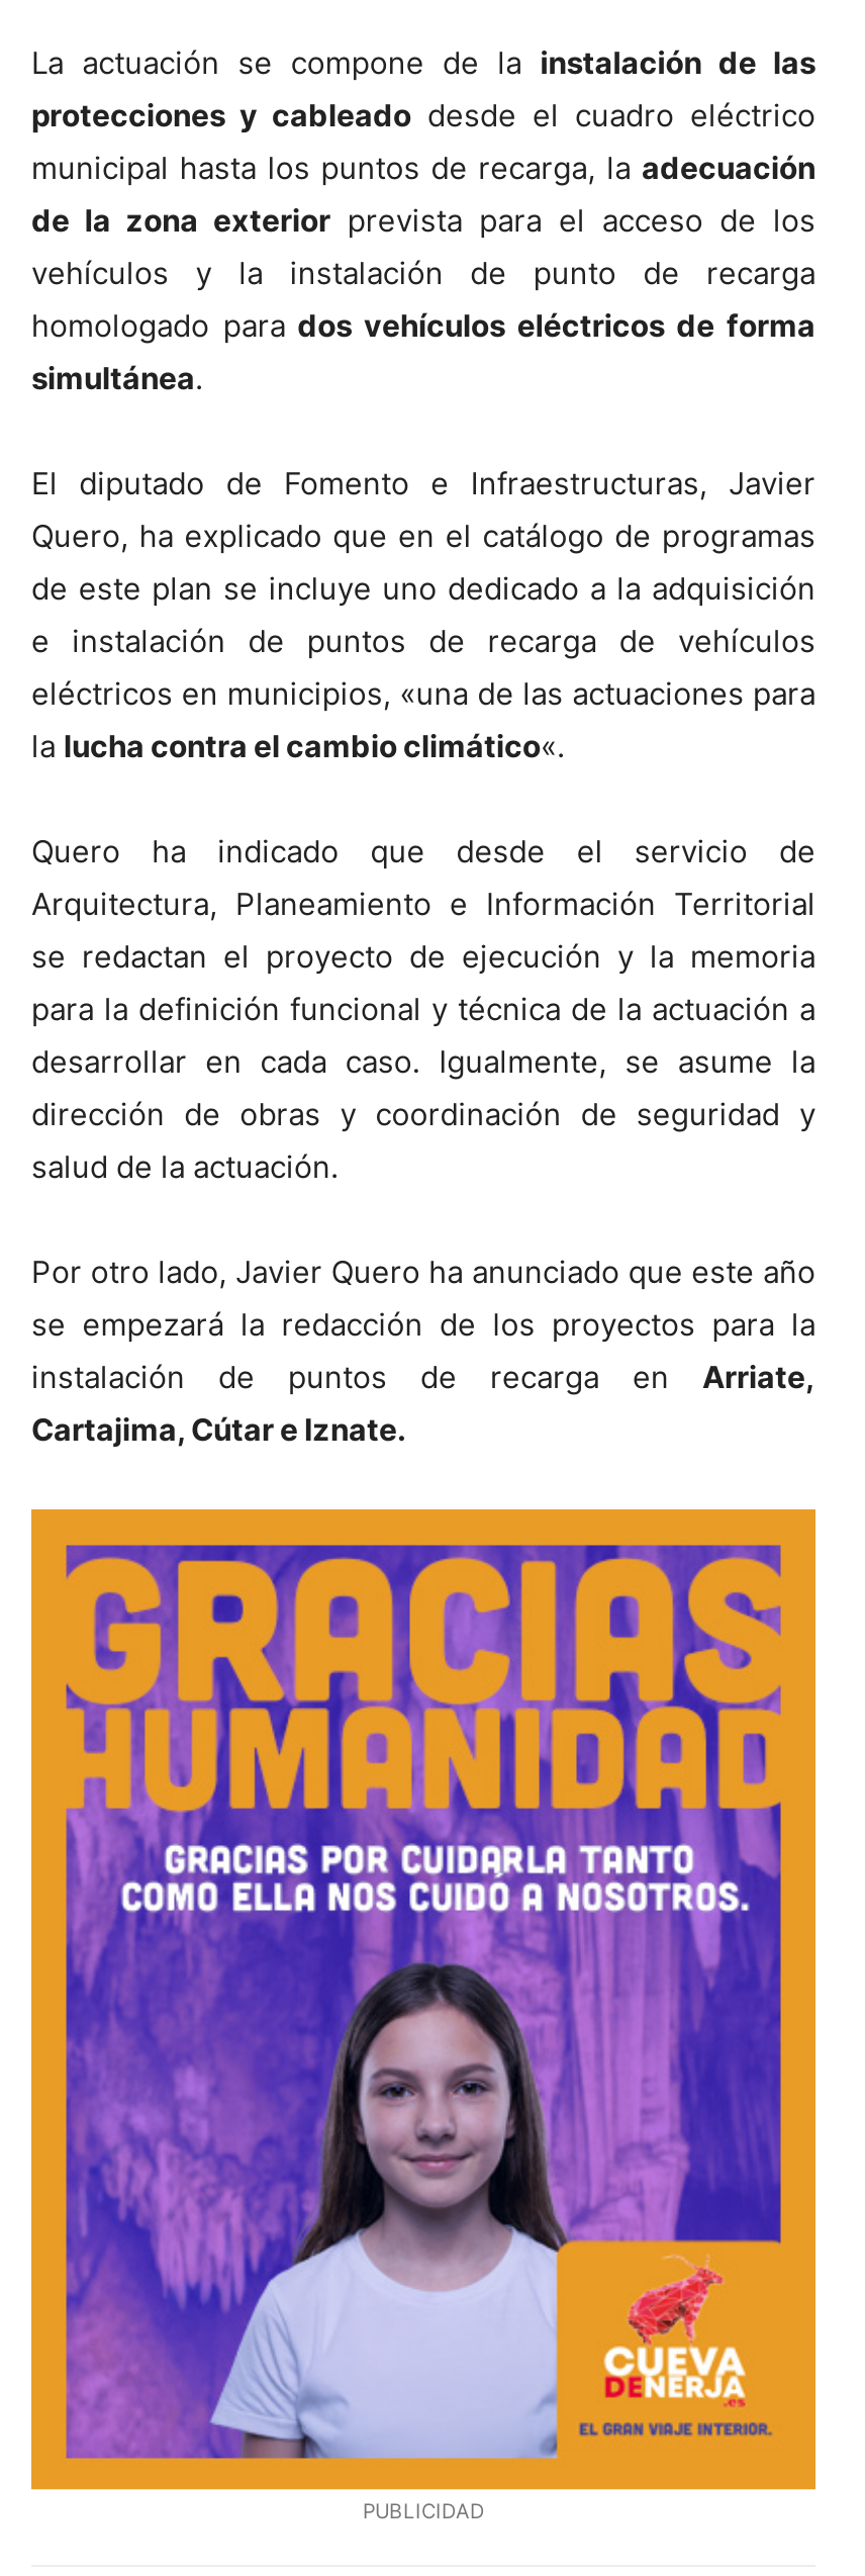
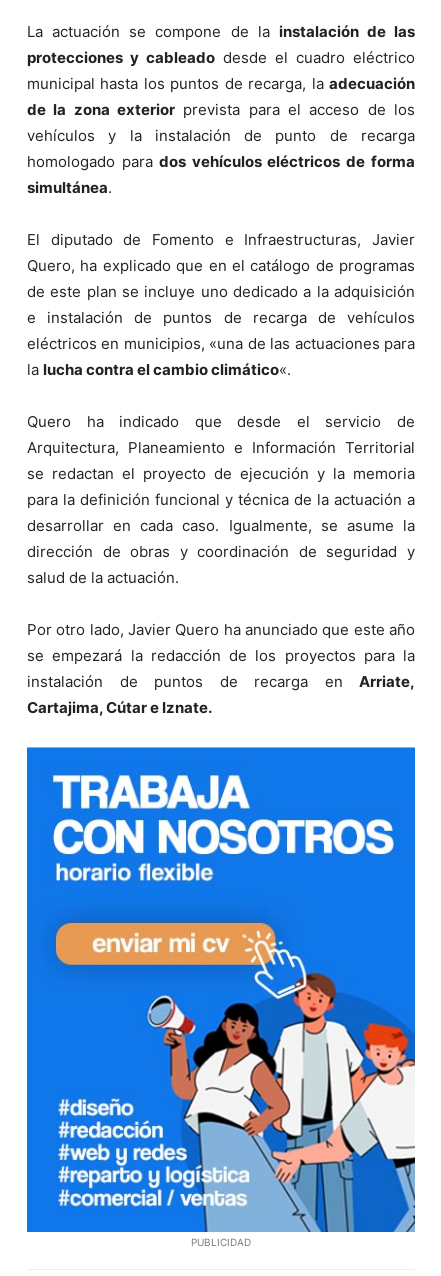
- [image]
+ [image]
